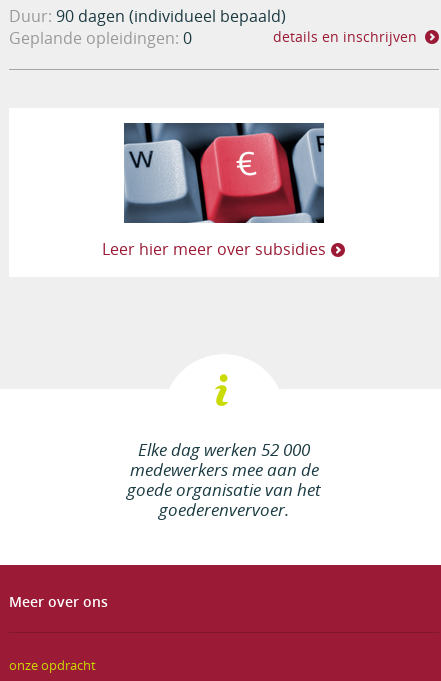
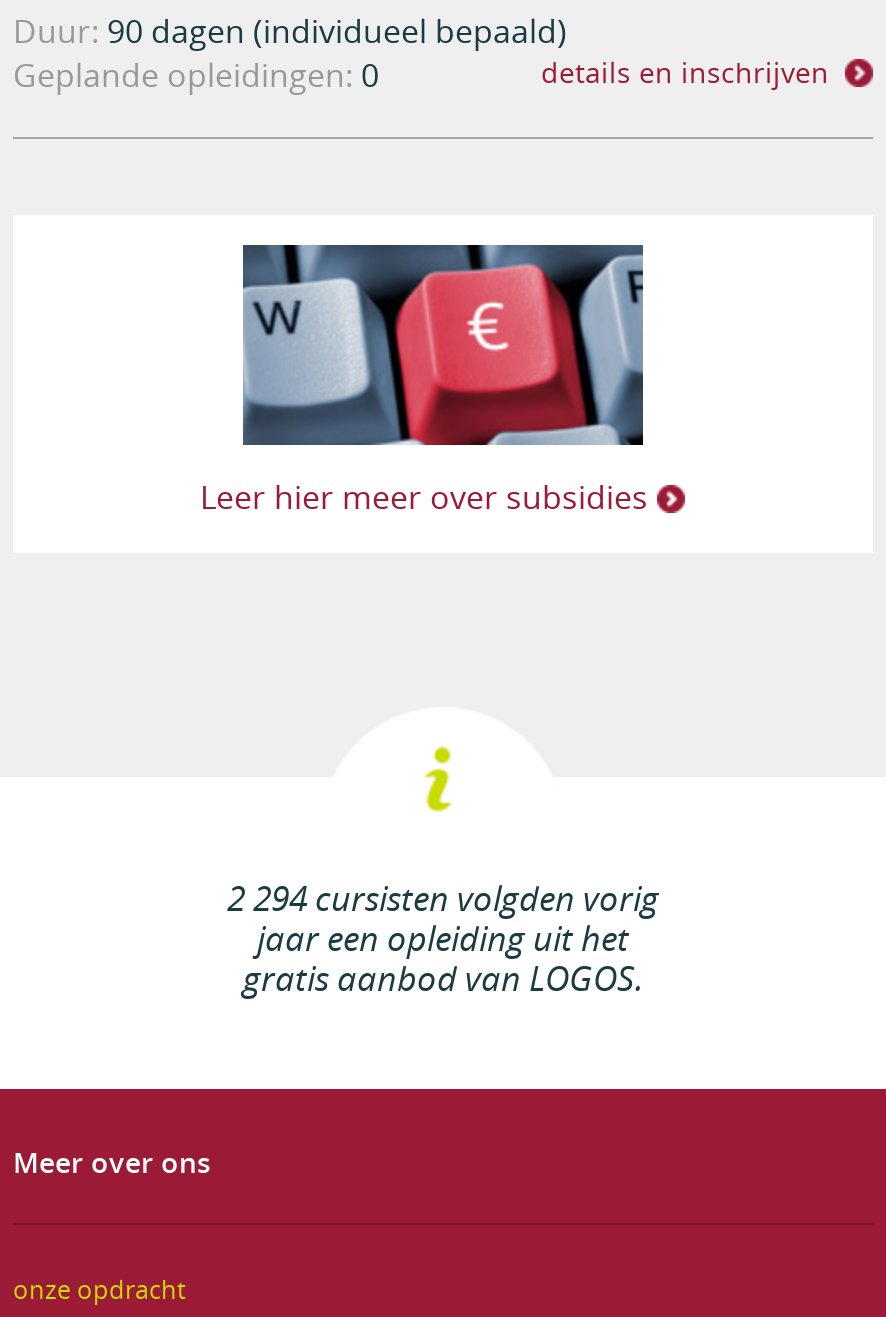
- Elke dag werken 52 000
- medewerkers mee aan de
- goede organisatie van het
- goederenvervoer.
+ 2 294 cursisten volgden vorig
+ jaar een opleiding uit het
+ gratis aanbod van LOGOS.
